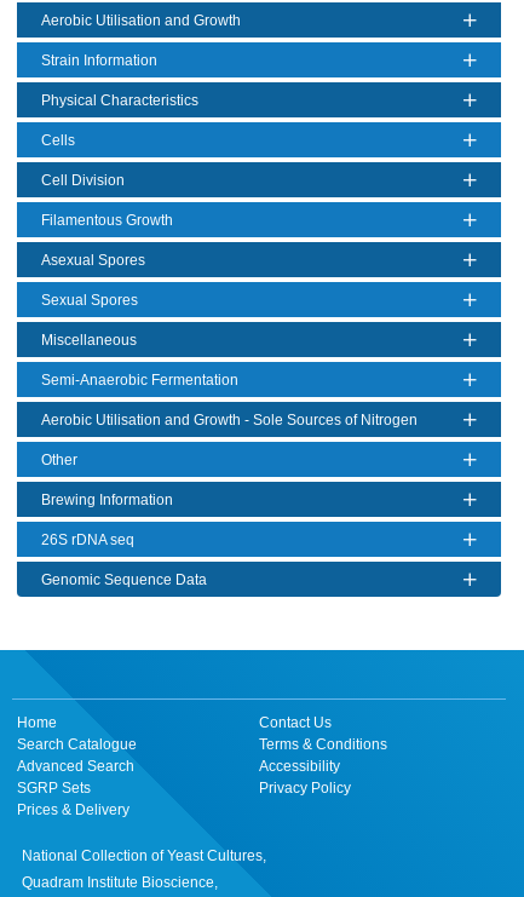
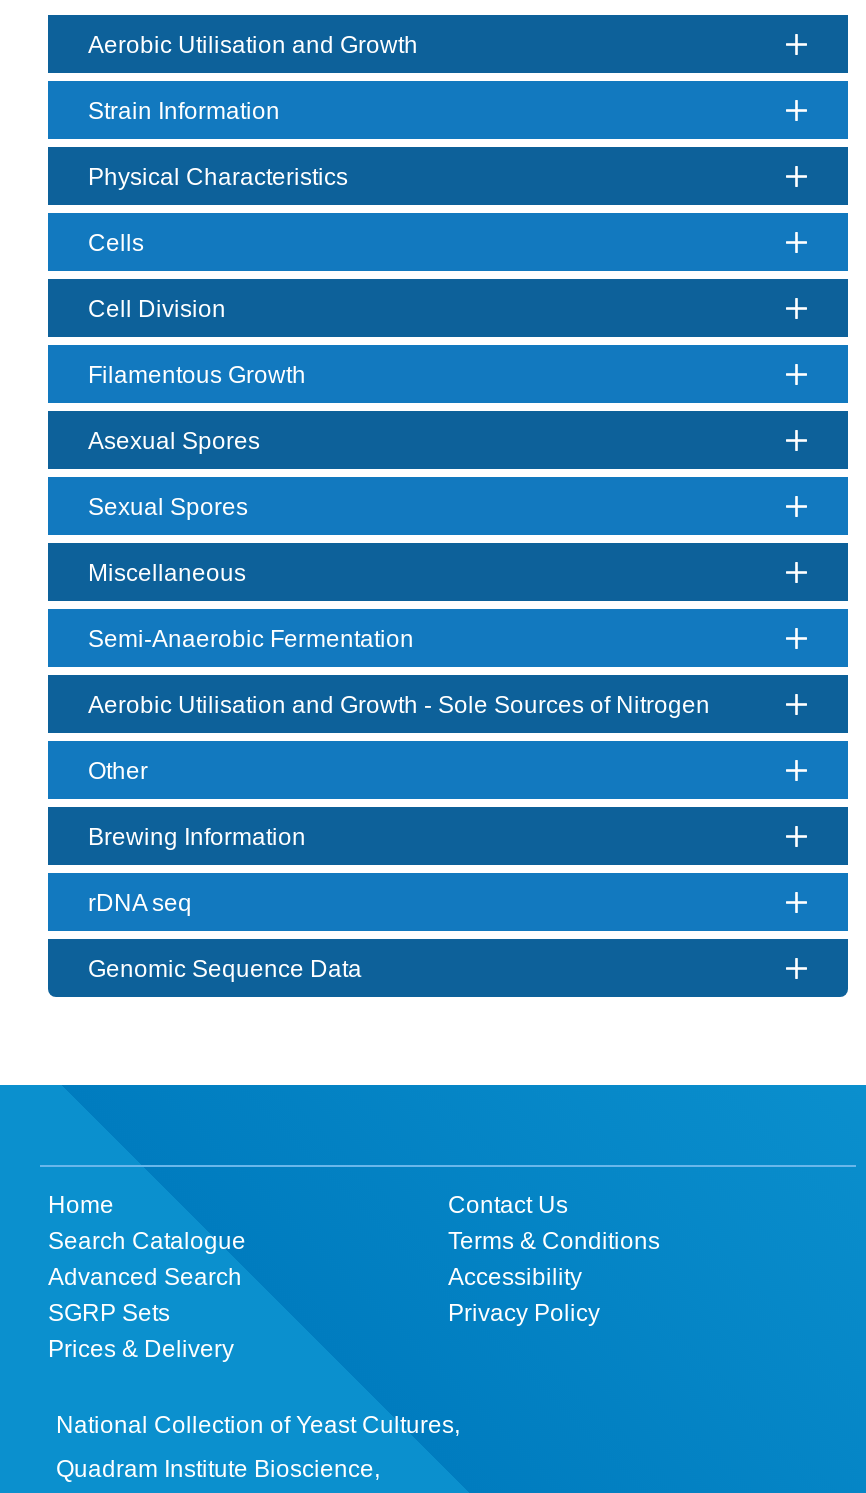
- 26S rDNA seq
+ rDNA seq
